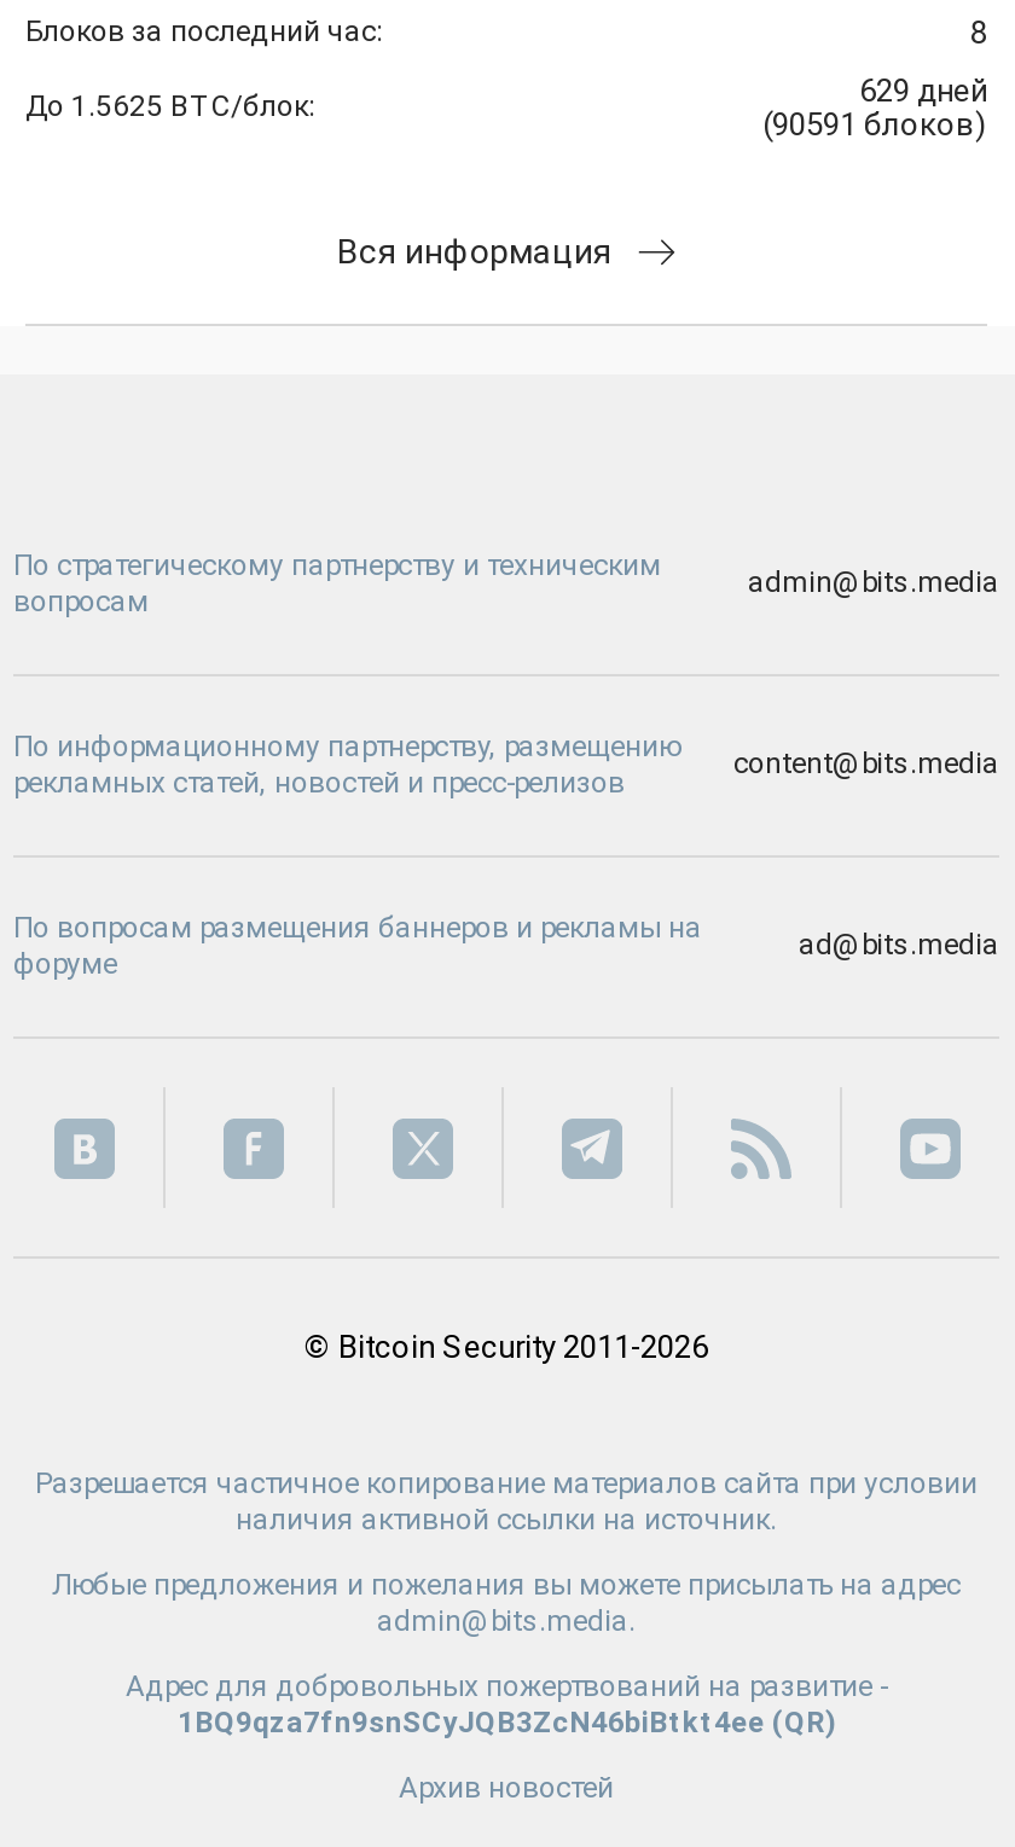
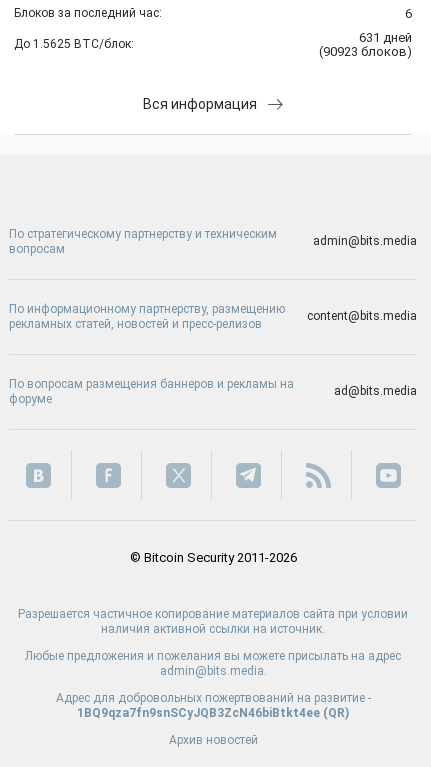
- 8
+ 6

- 629 дней
+ 631 дней

- (90591 блоков)
+ (90923 блоков)
